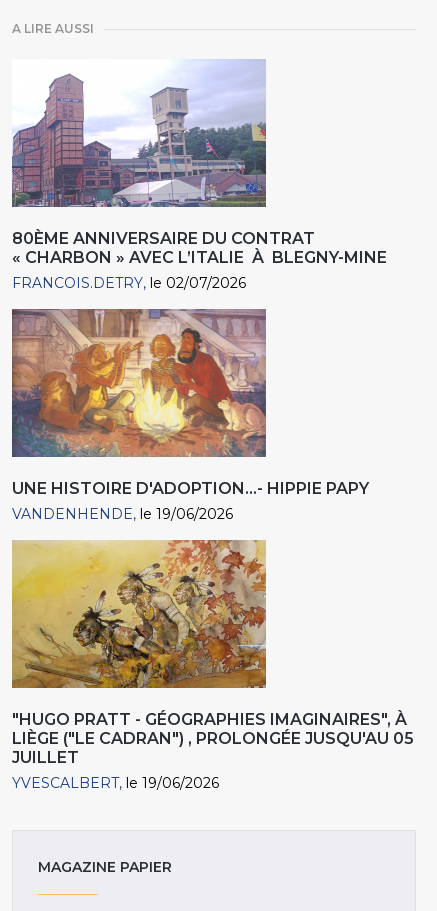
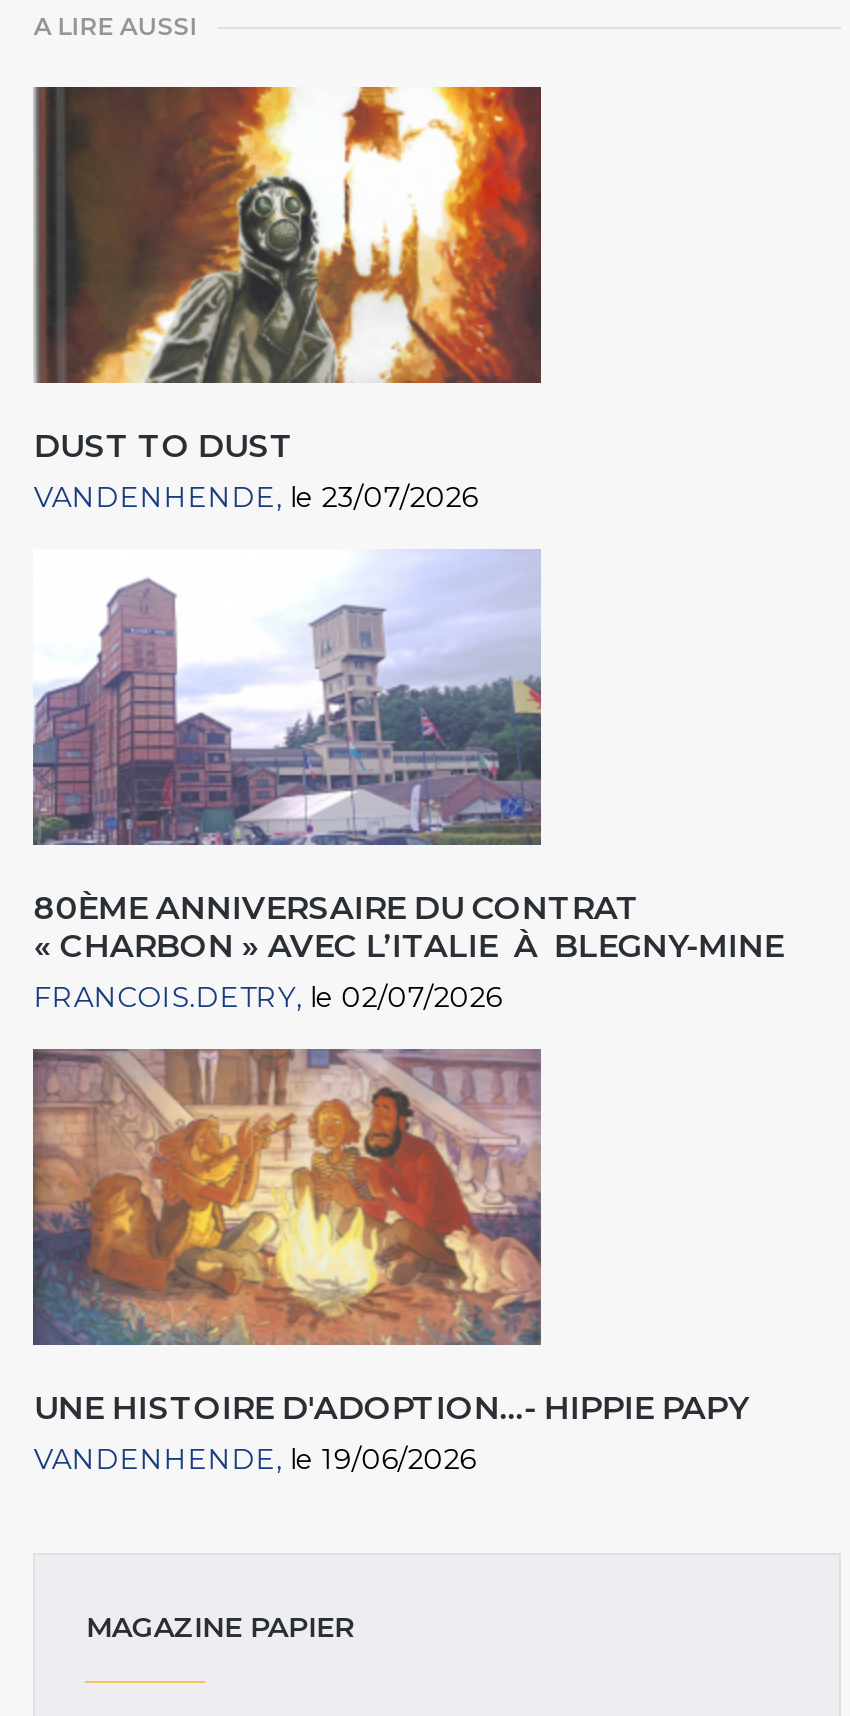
+ [image]
+ DUST TO DUST
+ VANDENHENDE le 23/07/2026

moved down: [image] | 80ÈME ANNIVERSAIRE DU CONTRAT | « CHARBON » AVEC L’ITALIE À BLEGNY-MINE | FRANCOIS.DETRY le 02/07/2026 | UNE HISTOIRE D'ADOPTION...- HIPPIE PAPY | VANDENHENDE le 19/06/2026

- [image]
- "HUGO PRATT - GÉOGRAPHIES IMAGINAIRES", À
- LIÈGE ("LE CADRAN") , PROLONGÉE JUSQU'AU 05
- JUILLET
- YVESCALBERT le 19/06/2026
